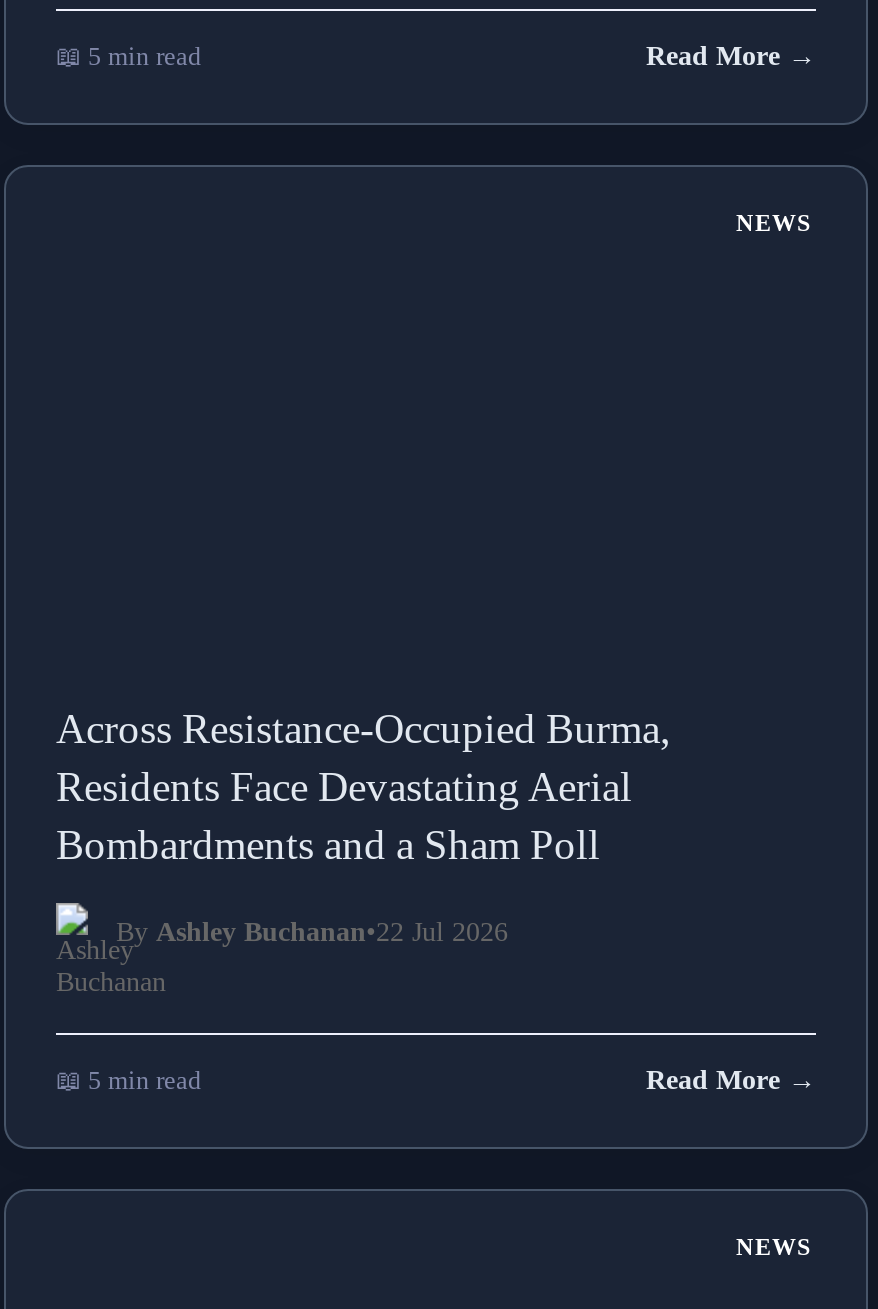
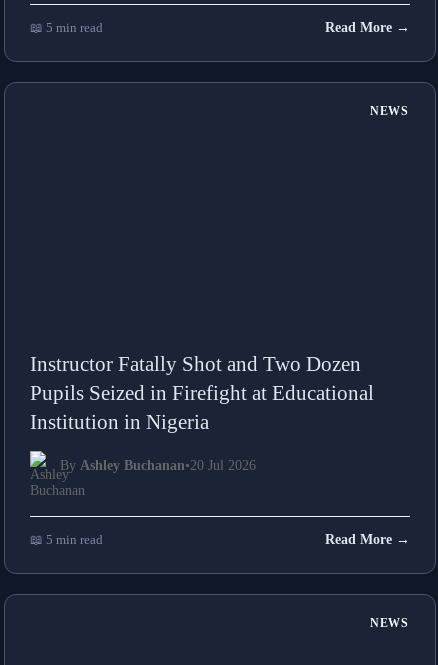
- Across Resistance-Occupied Burma,
- Residents Face Devastating Aerial
- Bombardments and a Sham Poll
+ Instructor Fatally Shot and Two Dozen
+ Pupils Seized in Firefight at Educational
+ Institution in Nigeria

- By Ashley Buchanan•22 Jul 2026
+ By Ashley Buchanan•20 Jul 2026
